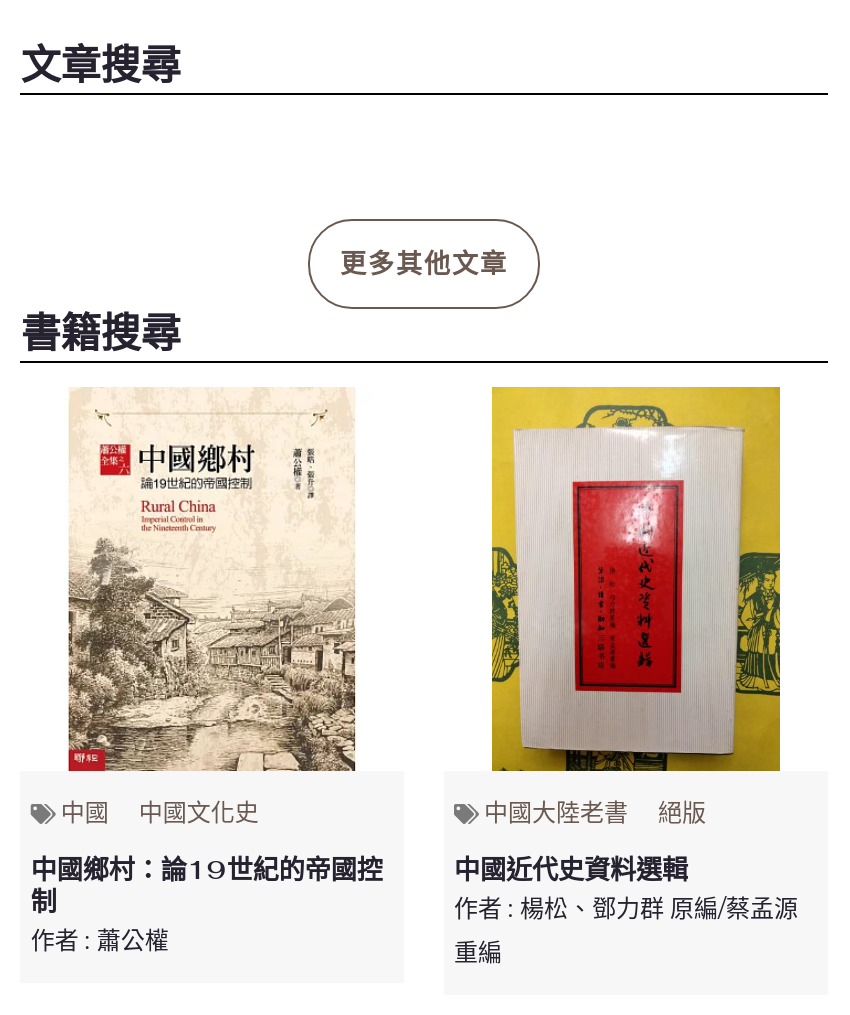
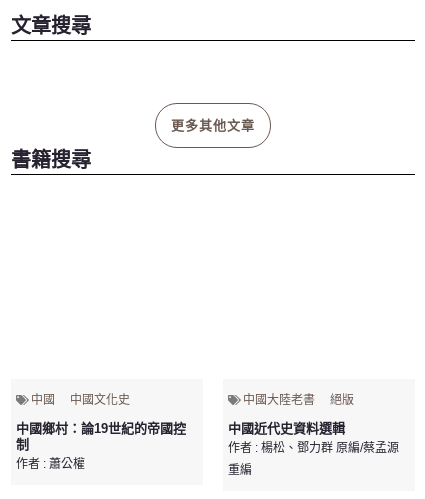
- [image]

- [image]
